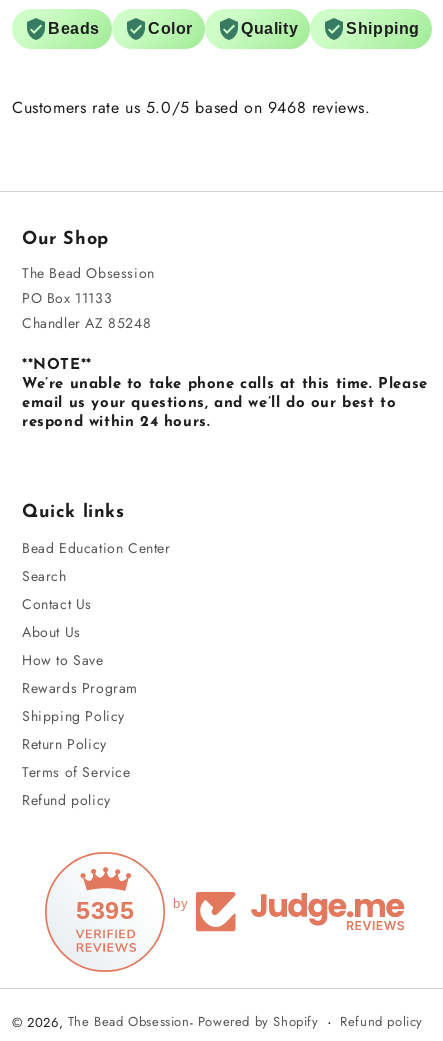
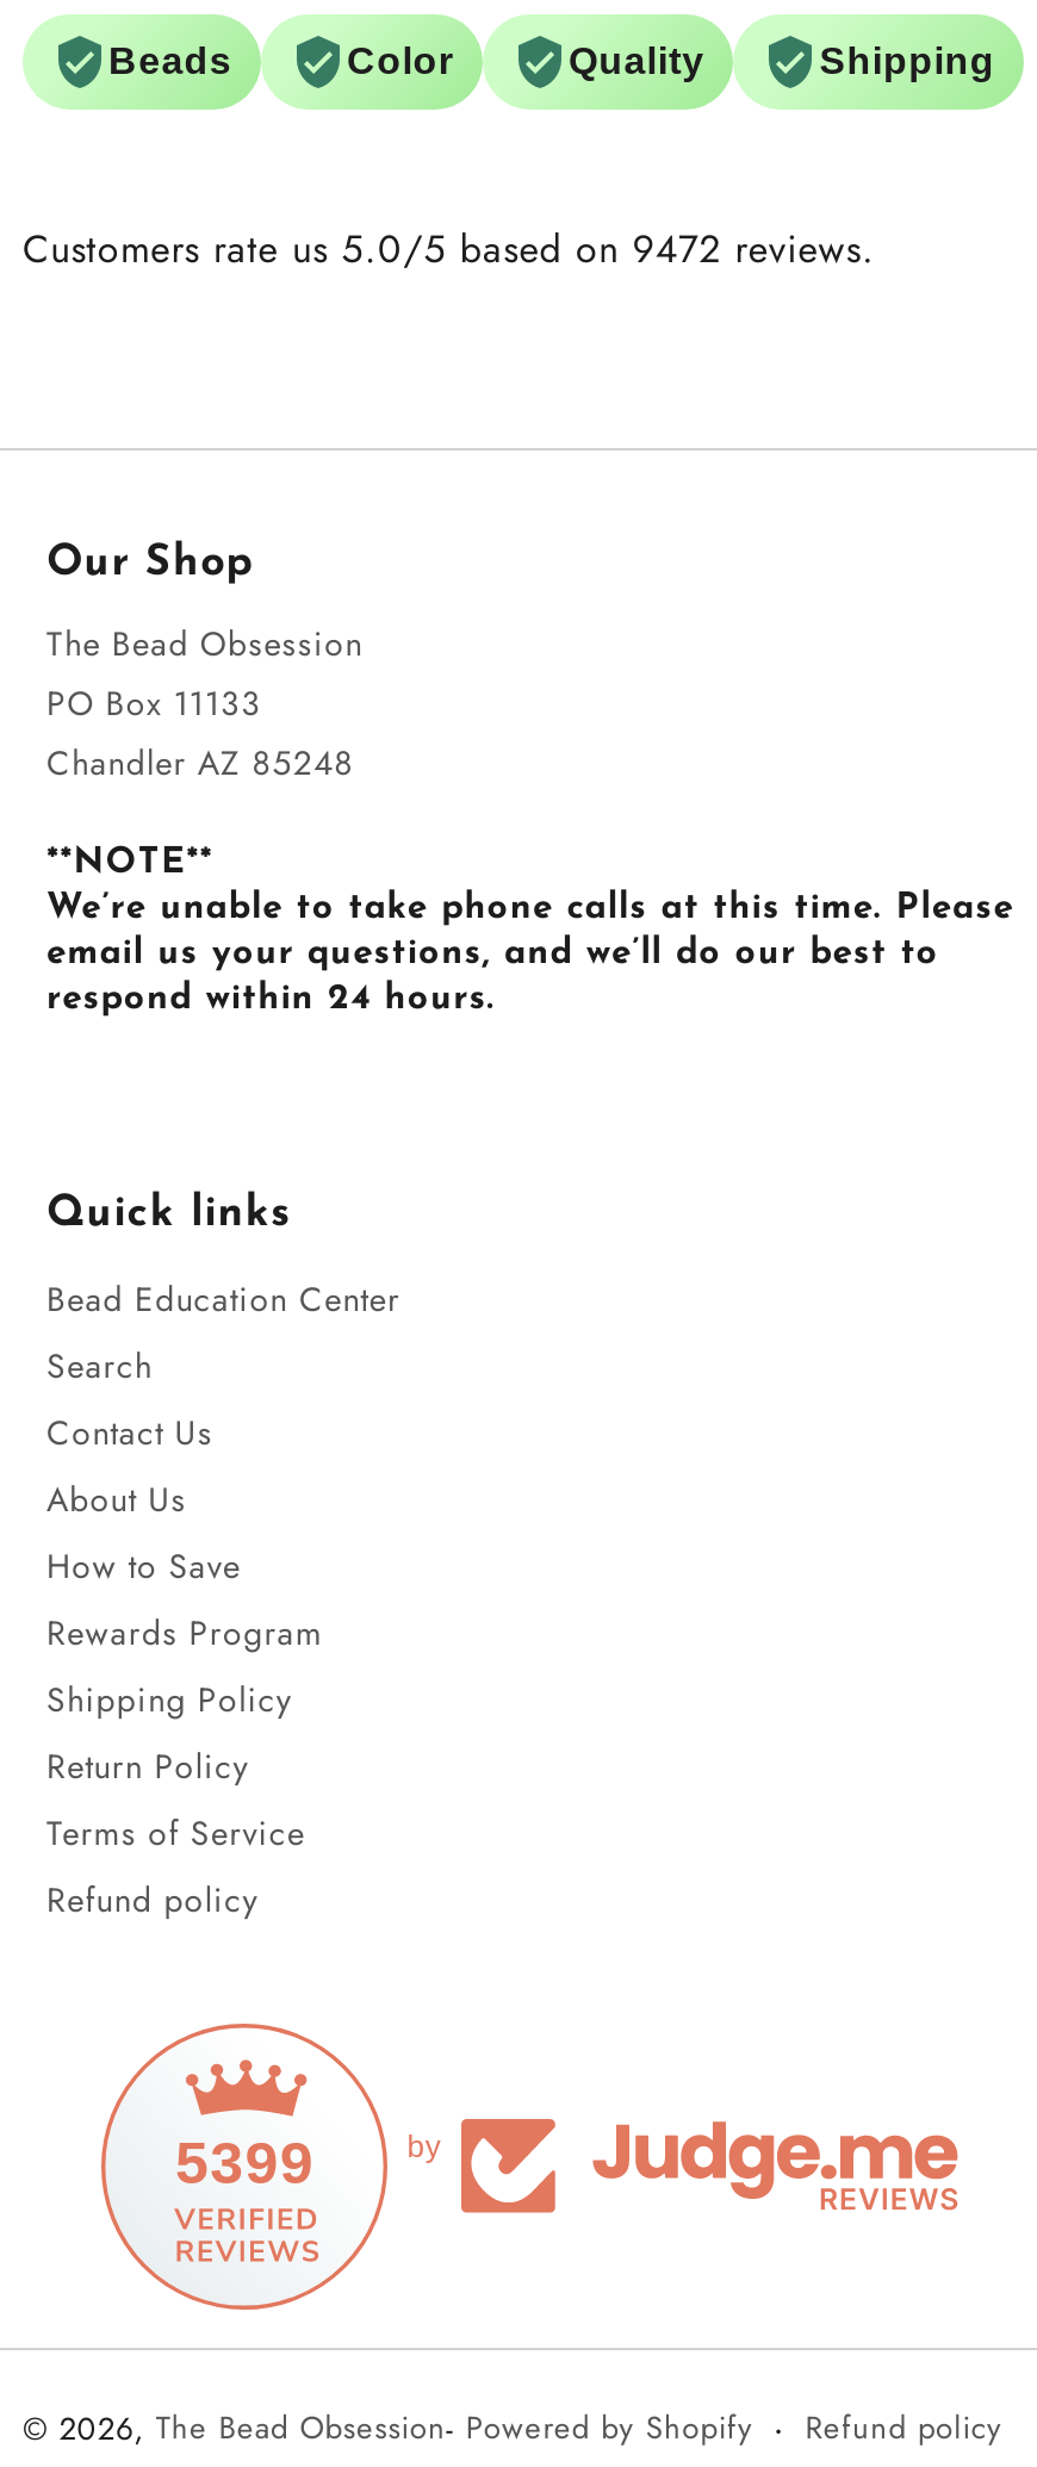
- Customers rate us 5.0/5 based on 9468 reviews.
+ Customers rate us 5.0/5 based on 9472 reviews.

- 5395
+ 5399
